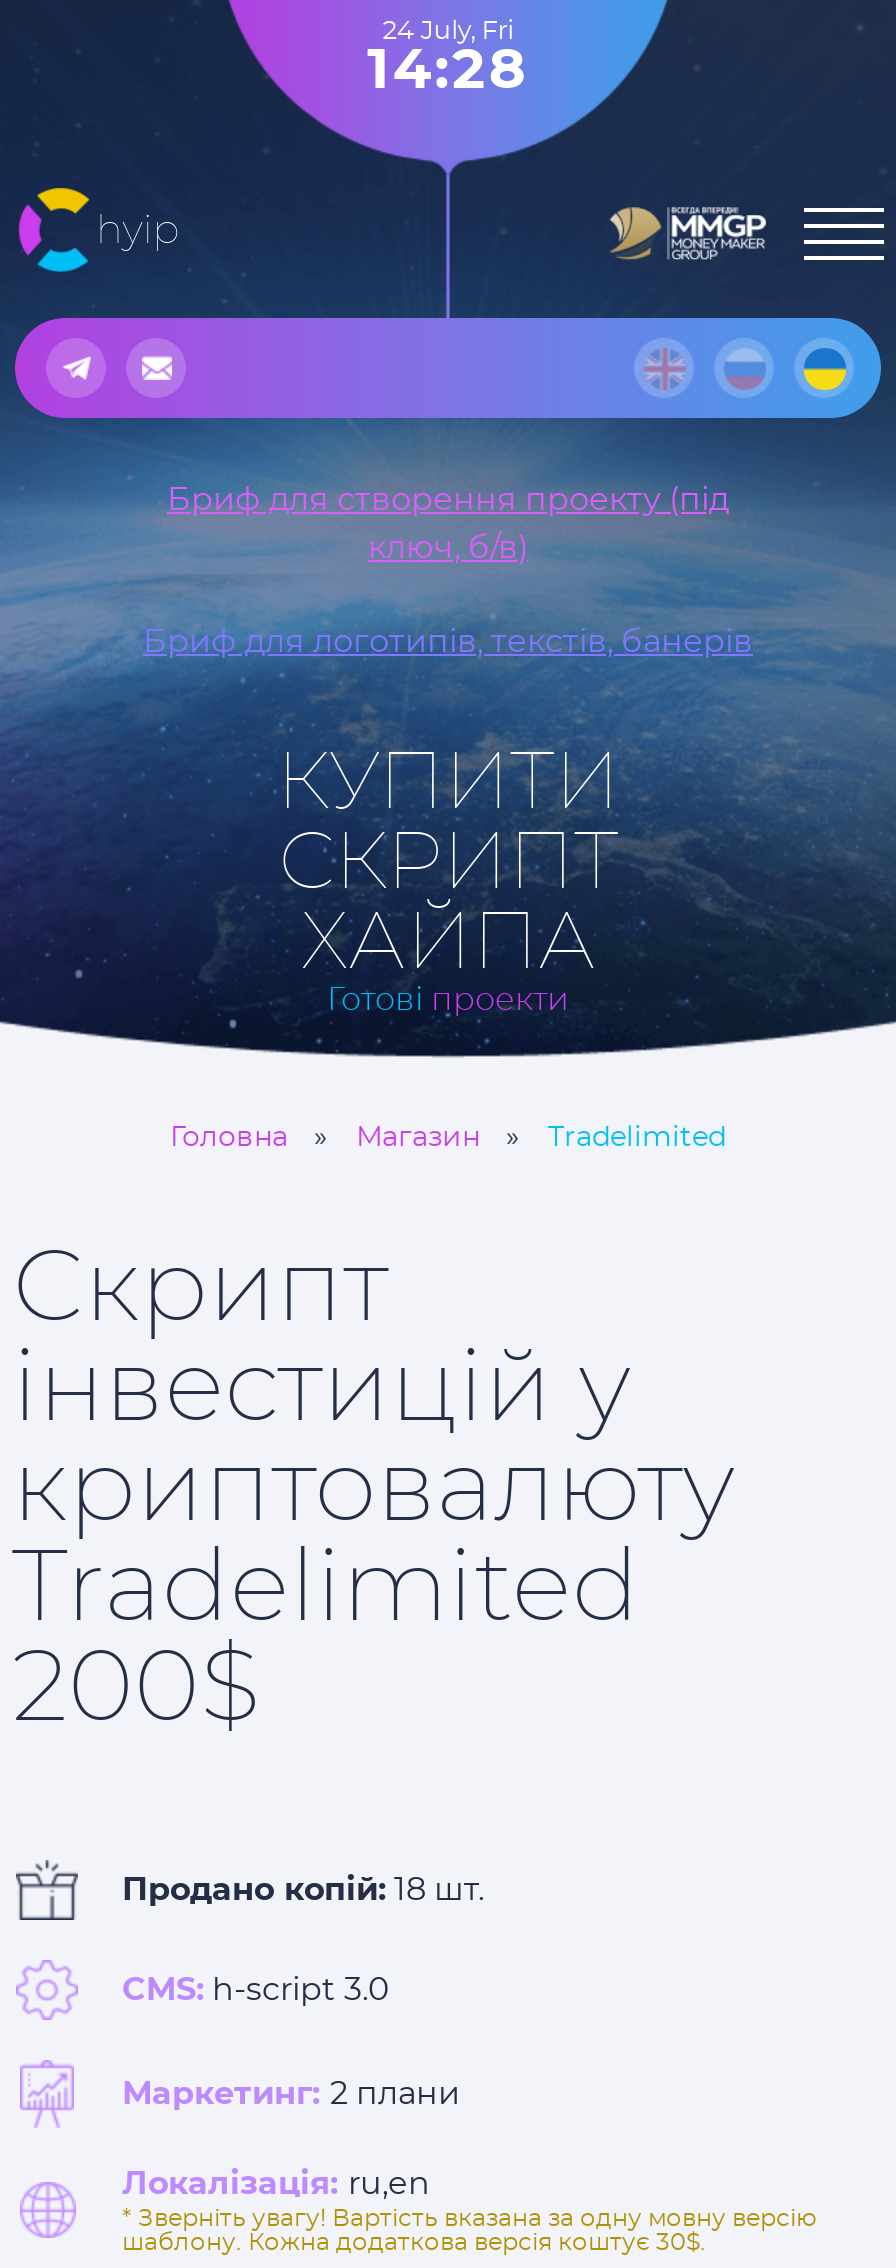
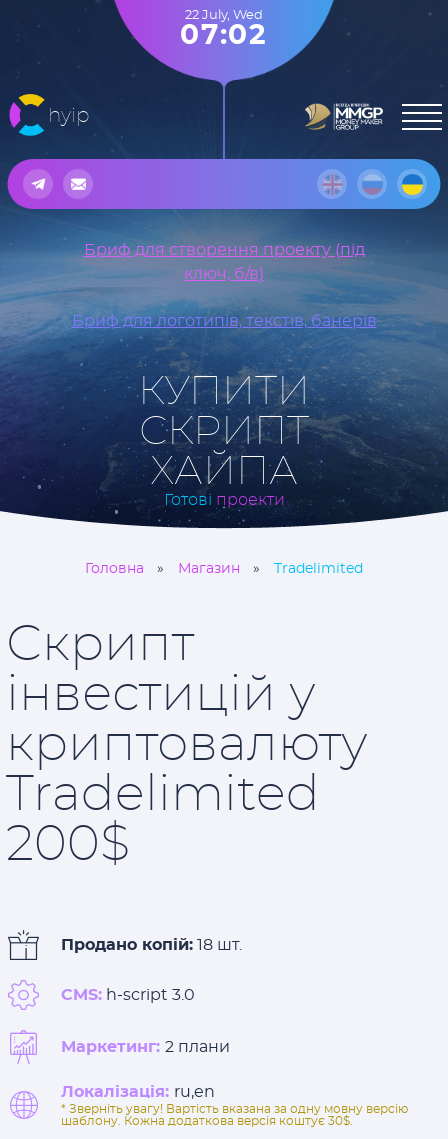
- 24 July, Fri
+ 22 July, Wed

- 14:28
+ 07:02
